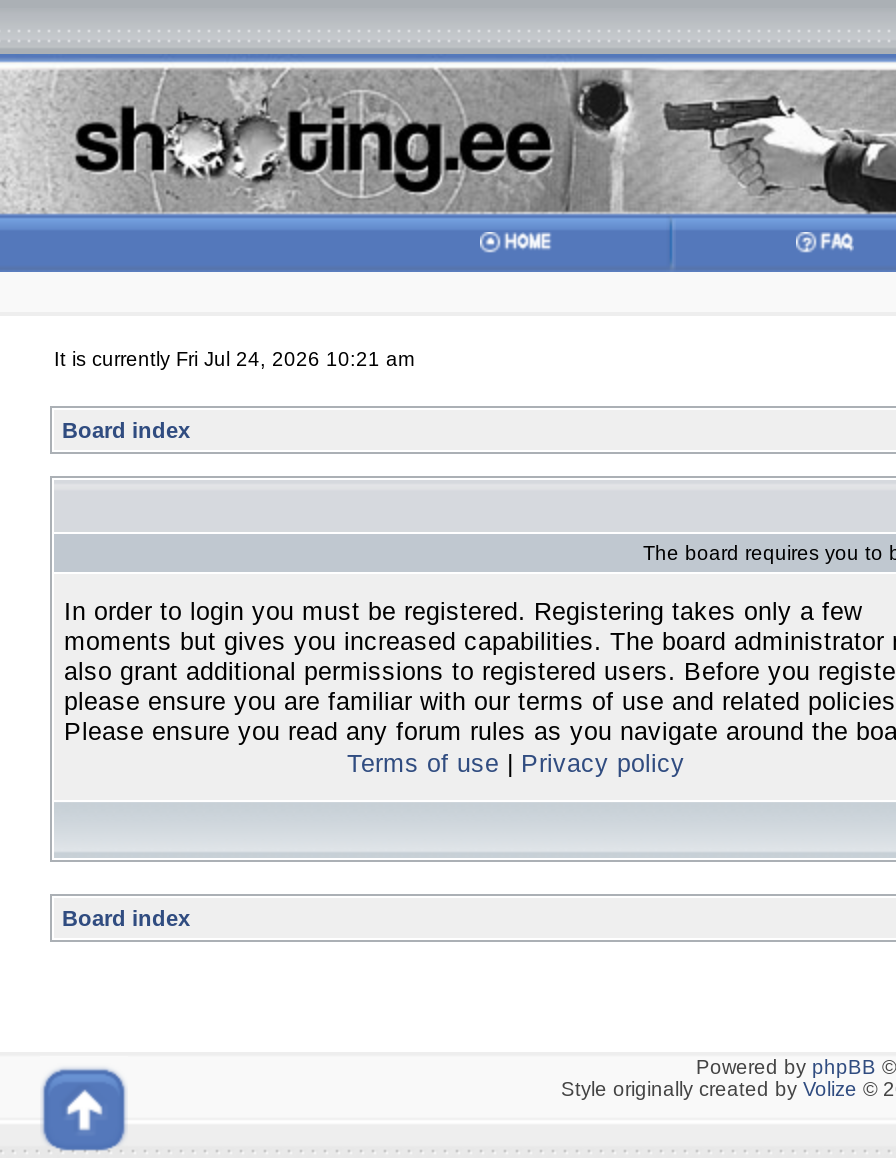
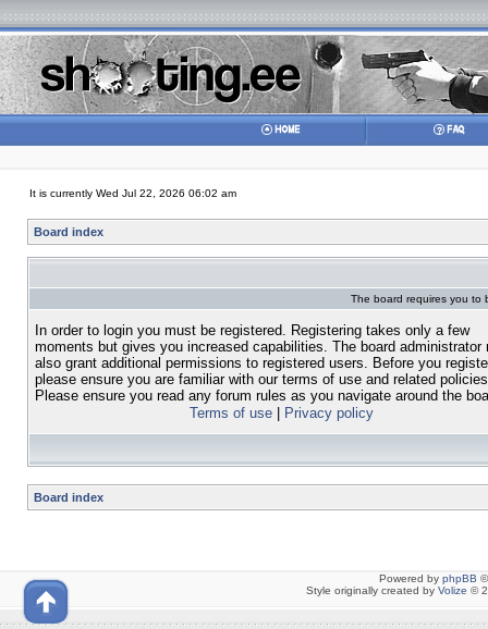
- It is currently Fri Jul 24, 2026 10:21 am
+ It is currently Wed Jul 22, 2026 06:02 am
